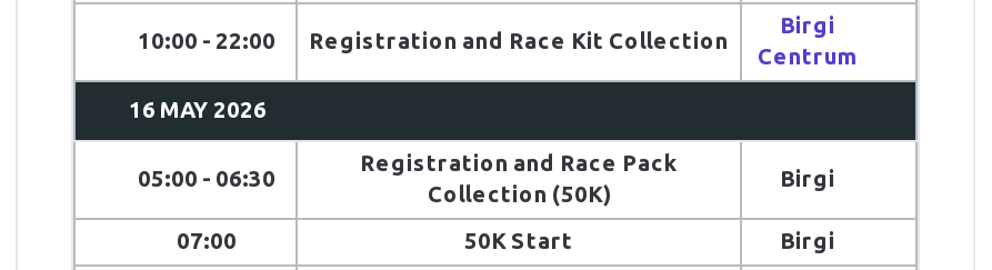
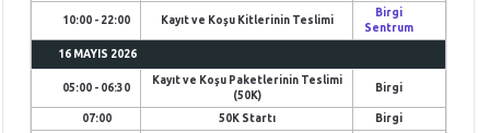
- Registration and Race Kit Collection
+ Kayıt ve Koşu Kitlerinin Teslimi

- Centrum
+ Sentrum

- 16 MAY 2026
+ 16 MAYIS 2026

- Registration and Race Pack
- Collection (50K)
+ Kayıt ve Koşu Paketlerinin Teslimi
+ (50K)

- 50K Start
+ 50K Startı
